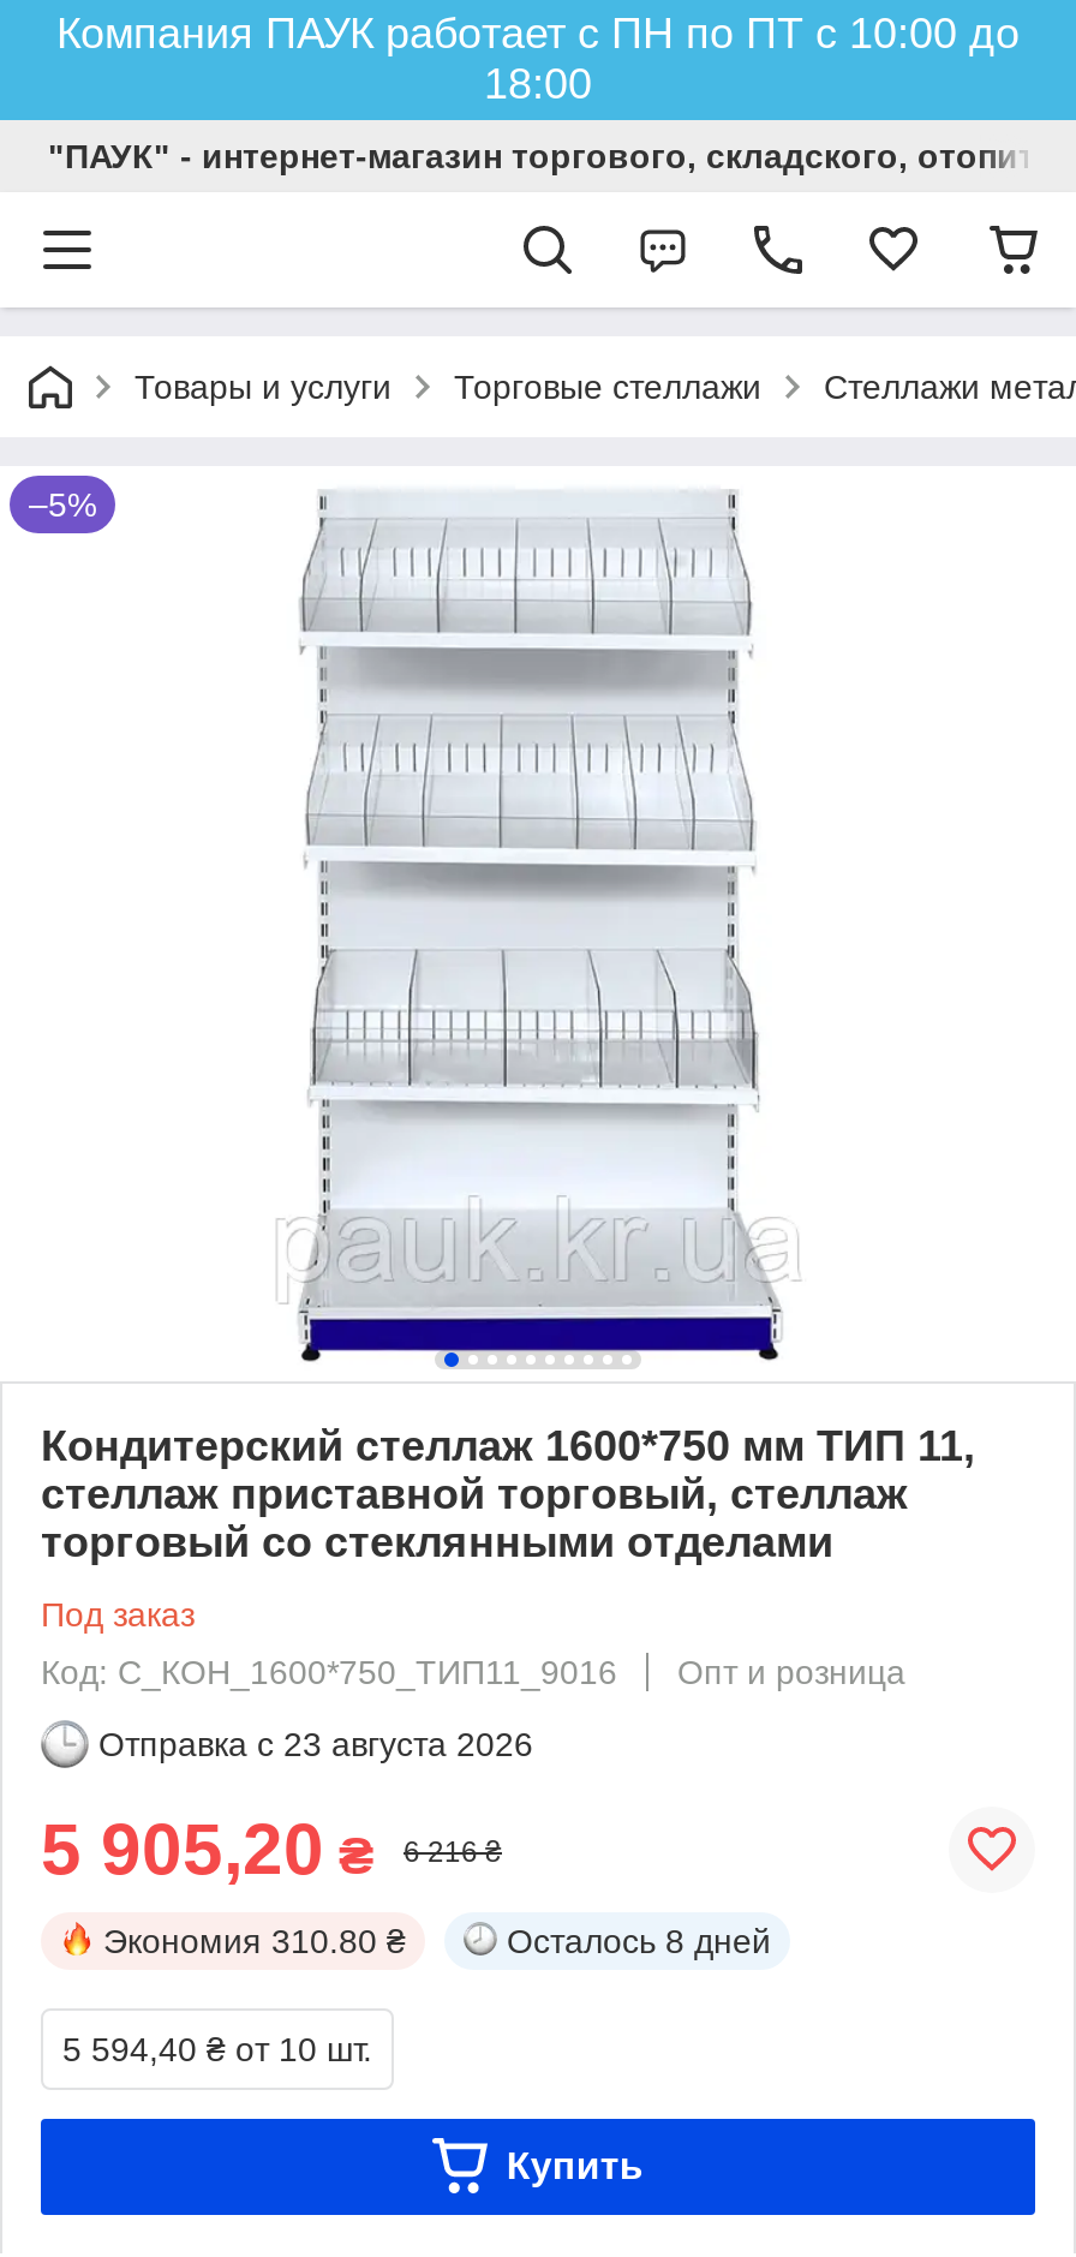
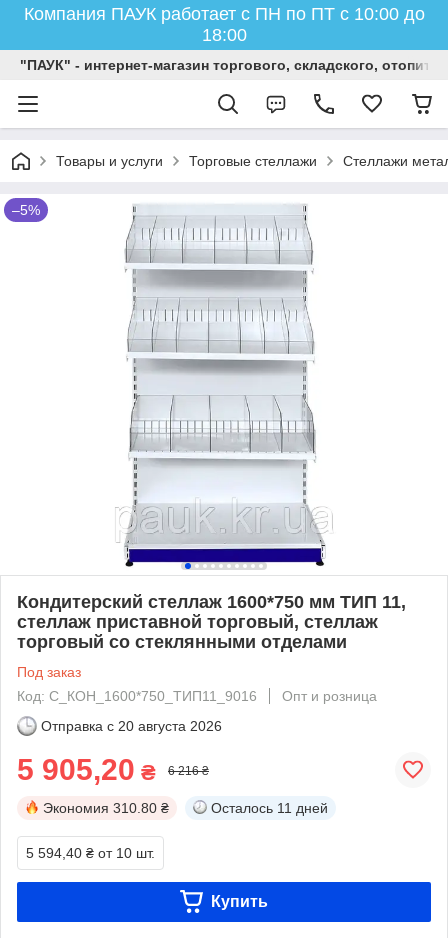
- Отправка с 23 августа 2026
+ Отправка с 20 августа 2026

- Осталось 8 дней
+ Осталось 11 дней
